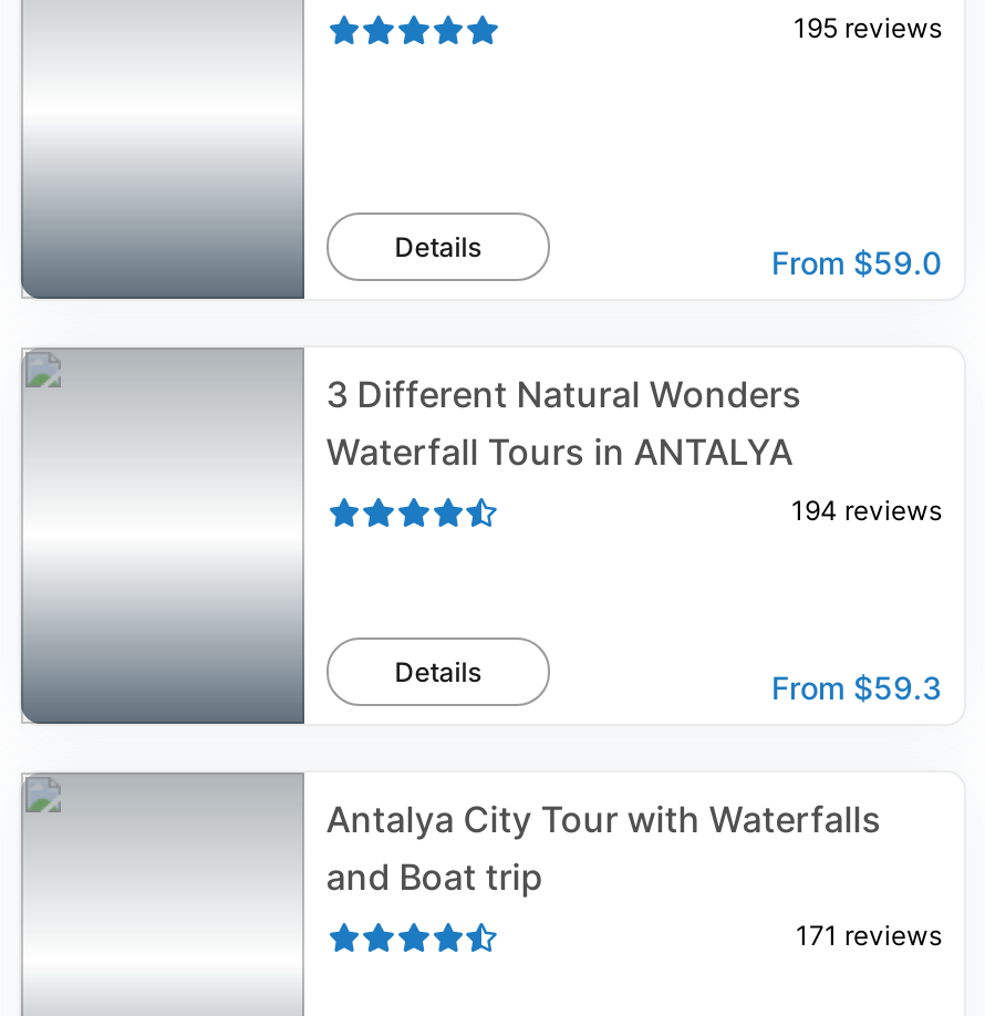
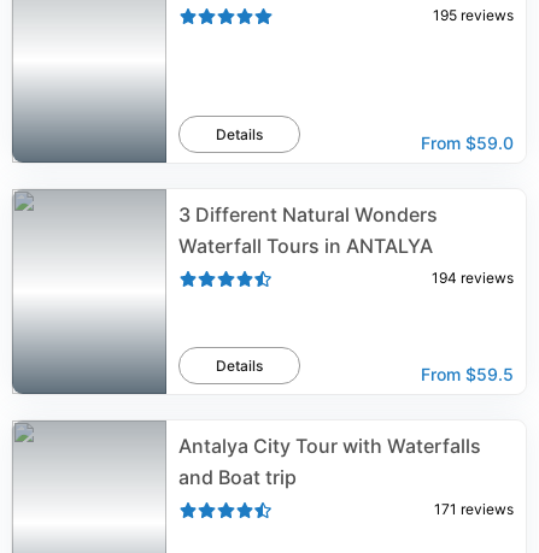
- From $59.3
+ From $59.5
